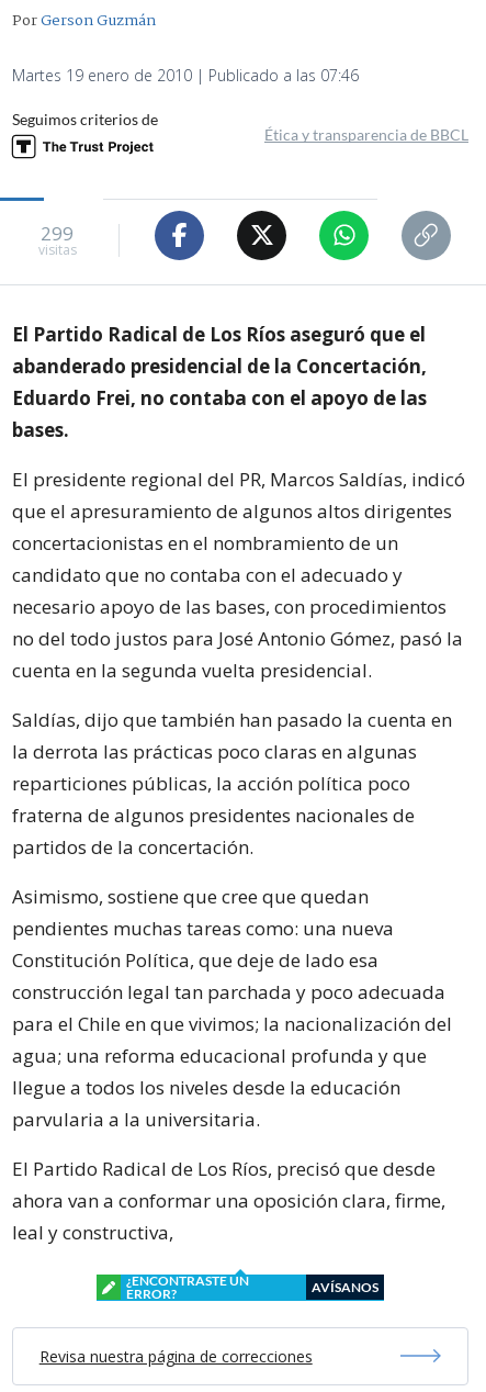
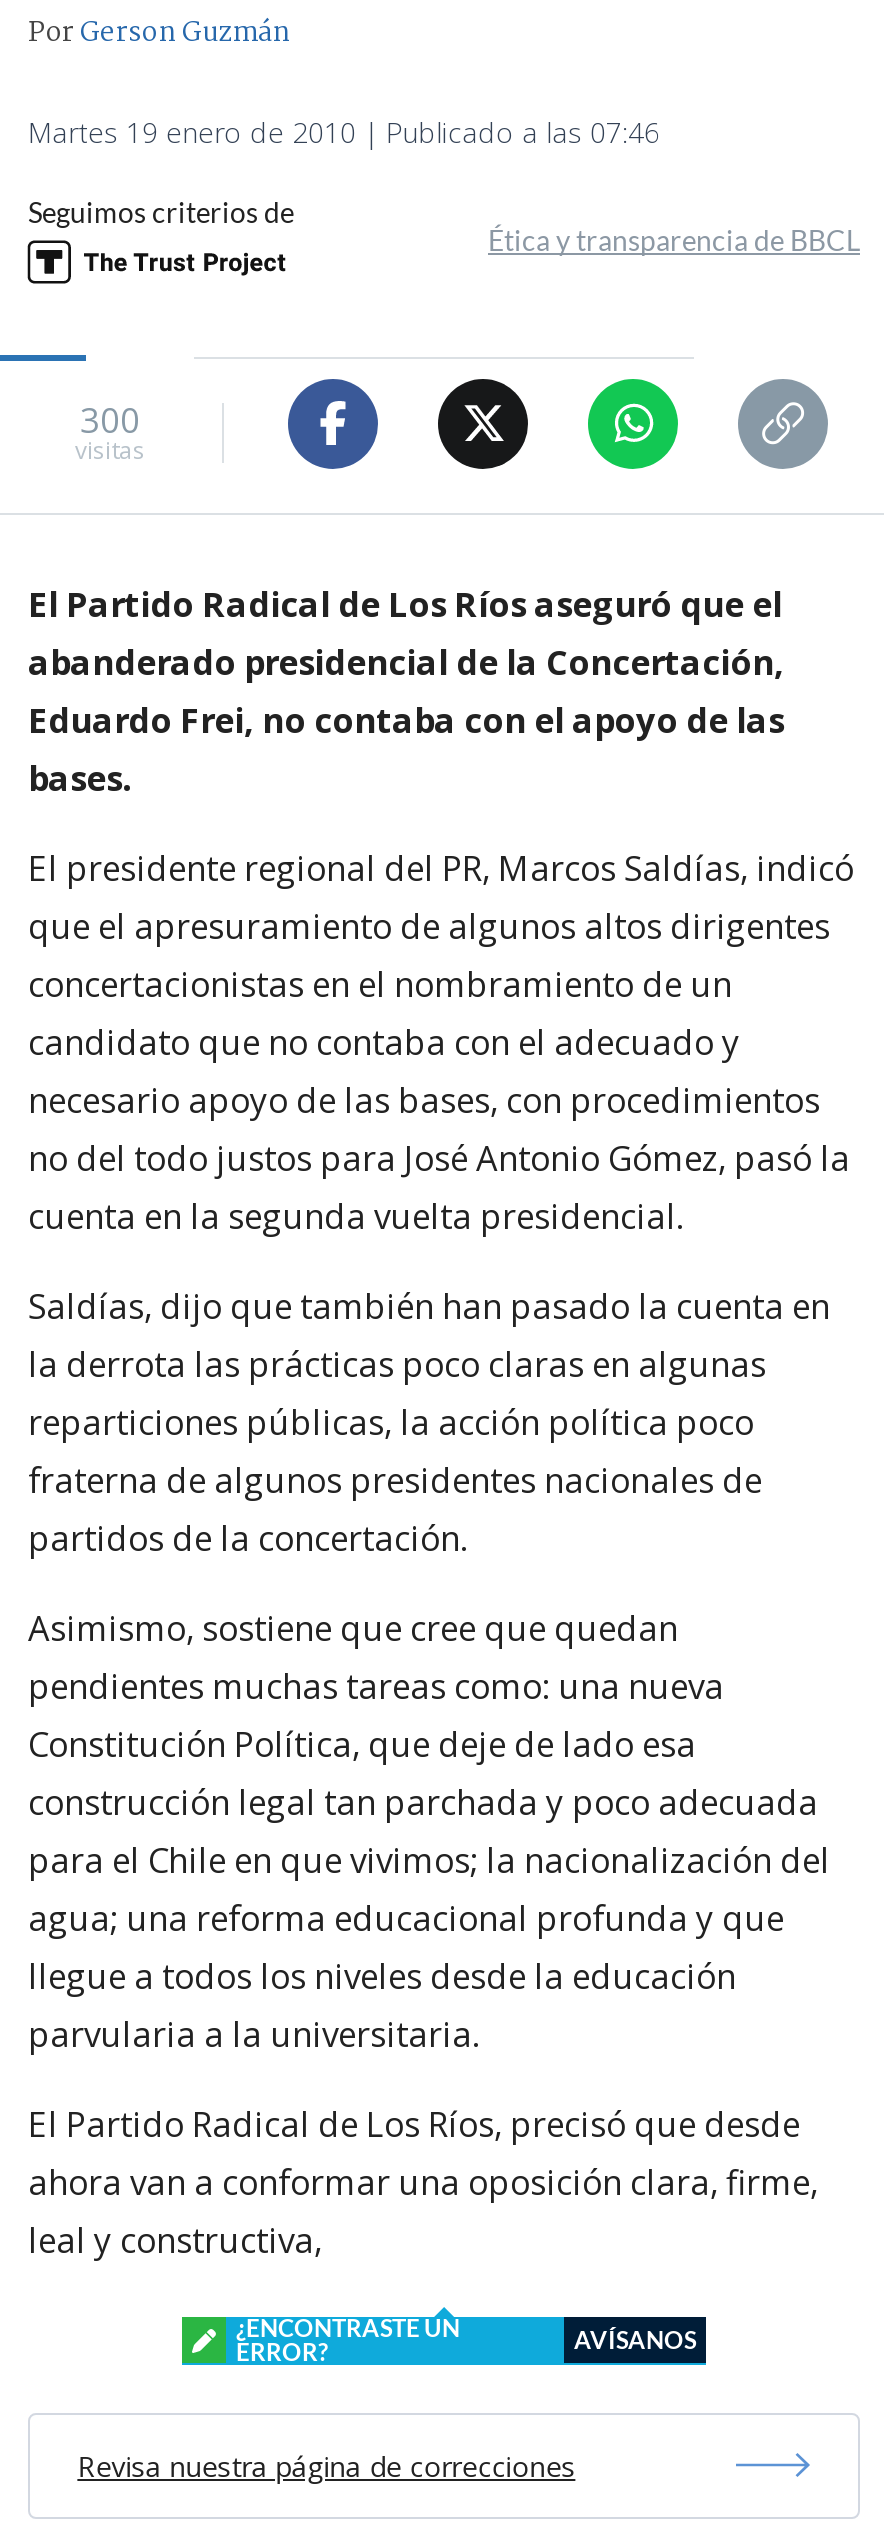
- 299
+ 300
